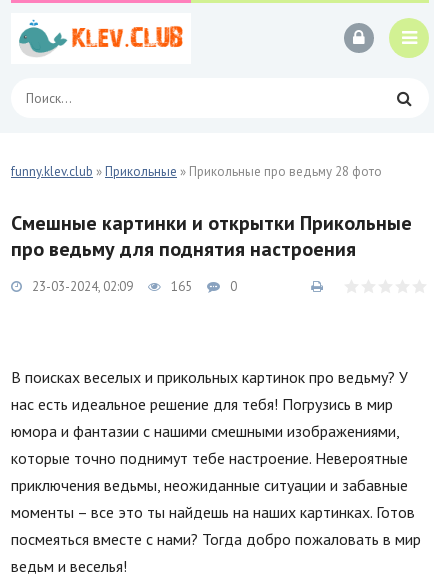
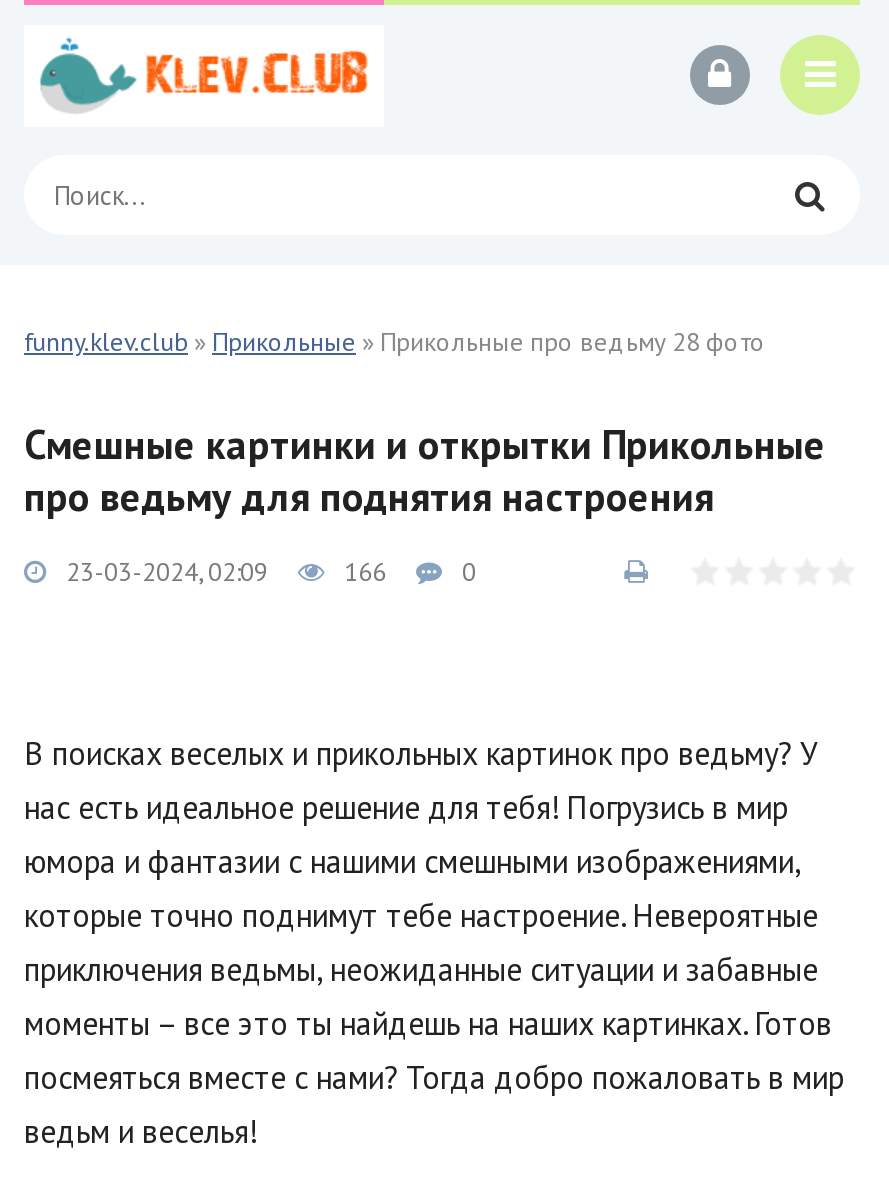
- 165
+ 166
